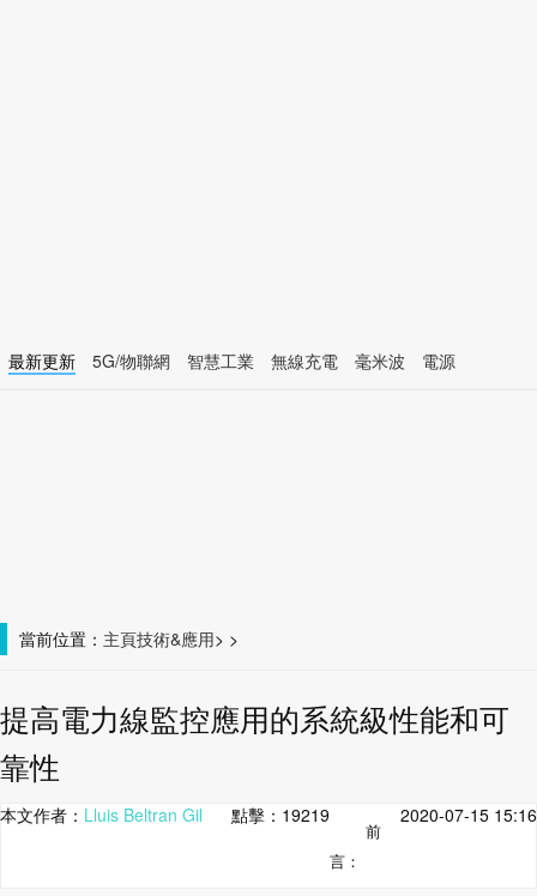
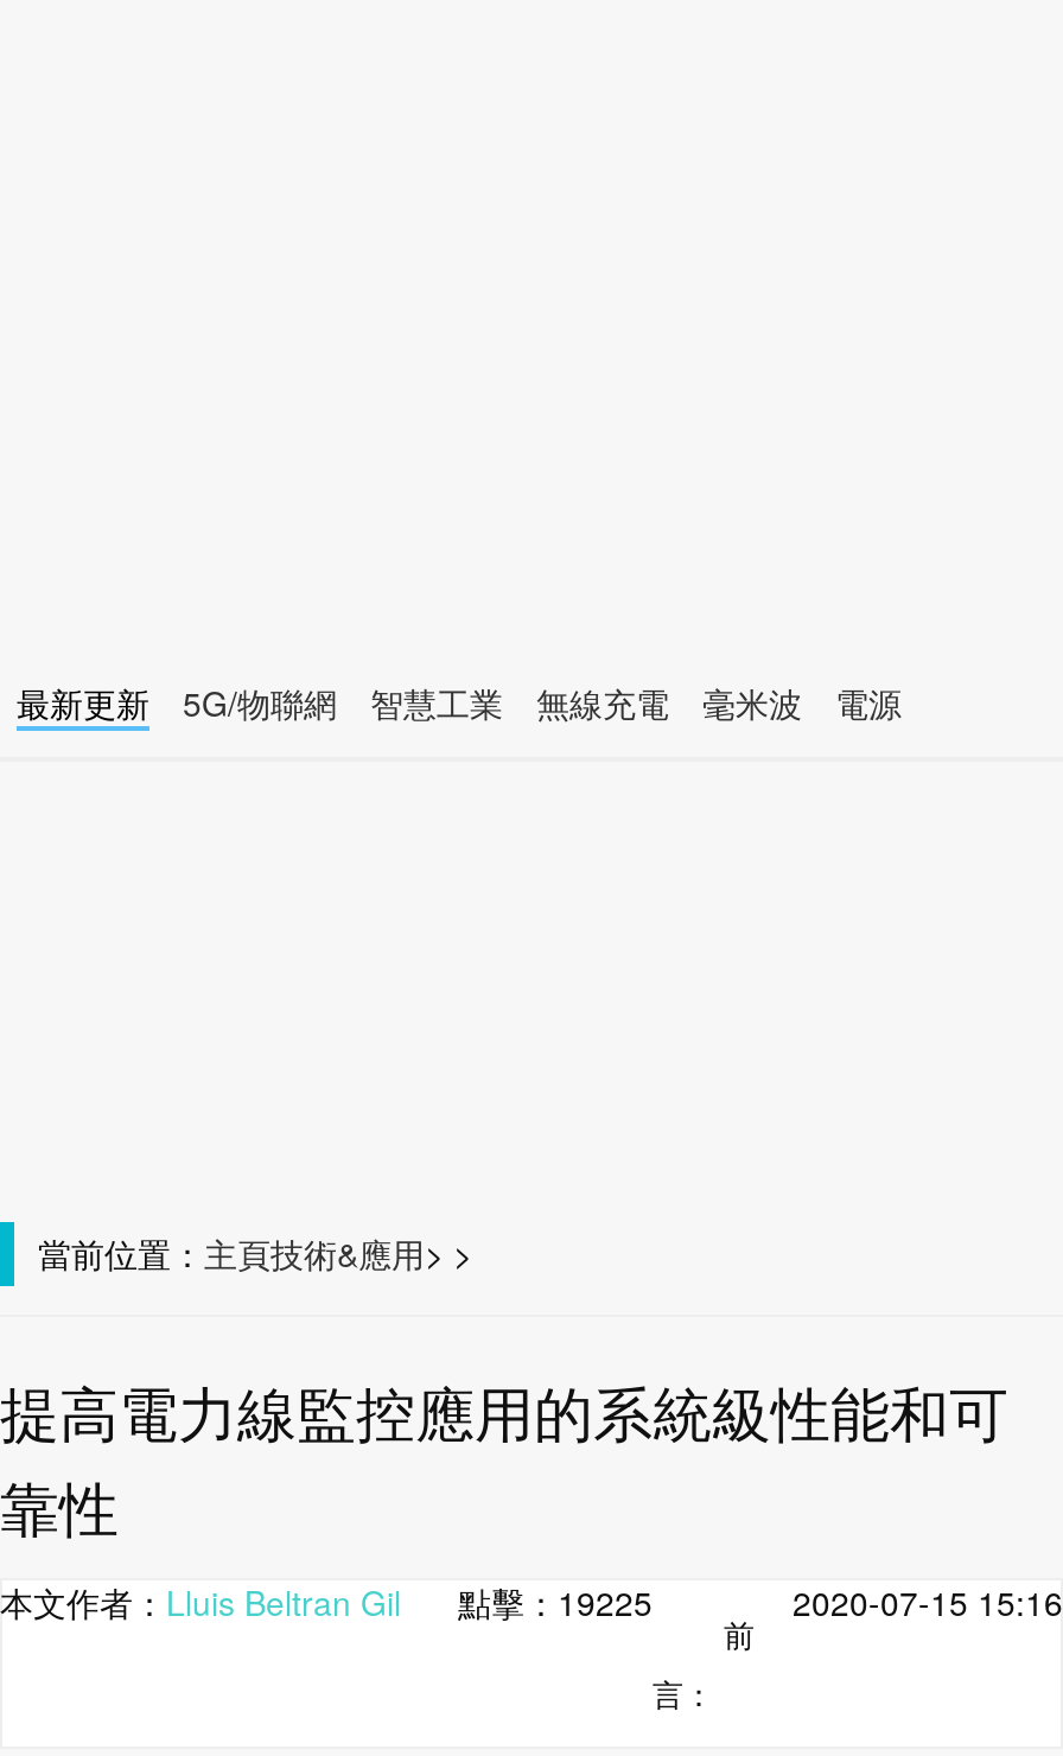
- 本文作者：Lluis Beltran Gil點擊：19219
+ 本文作者：Lluis Beltran Gil點擊：19225
